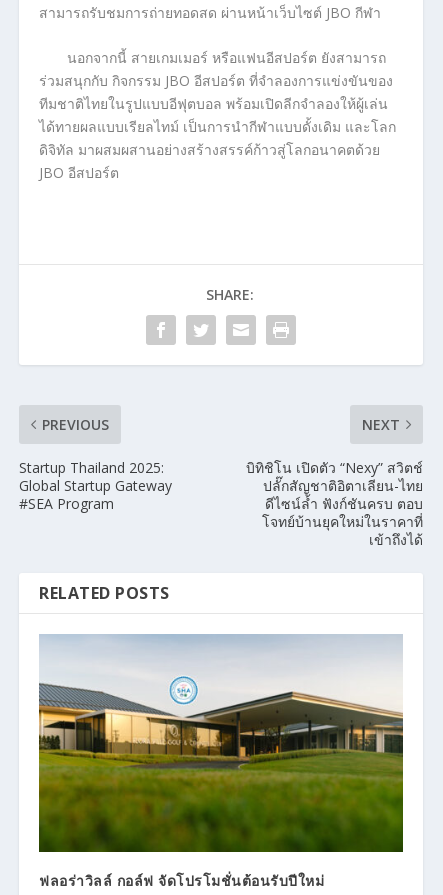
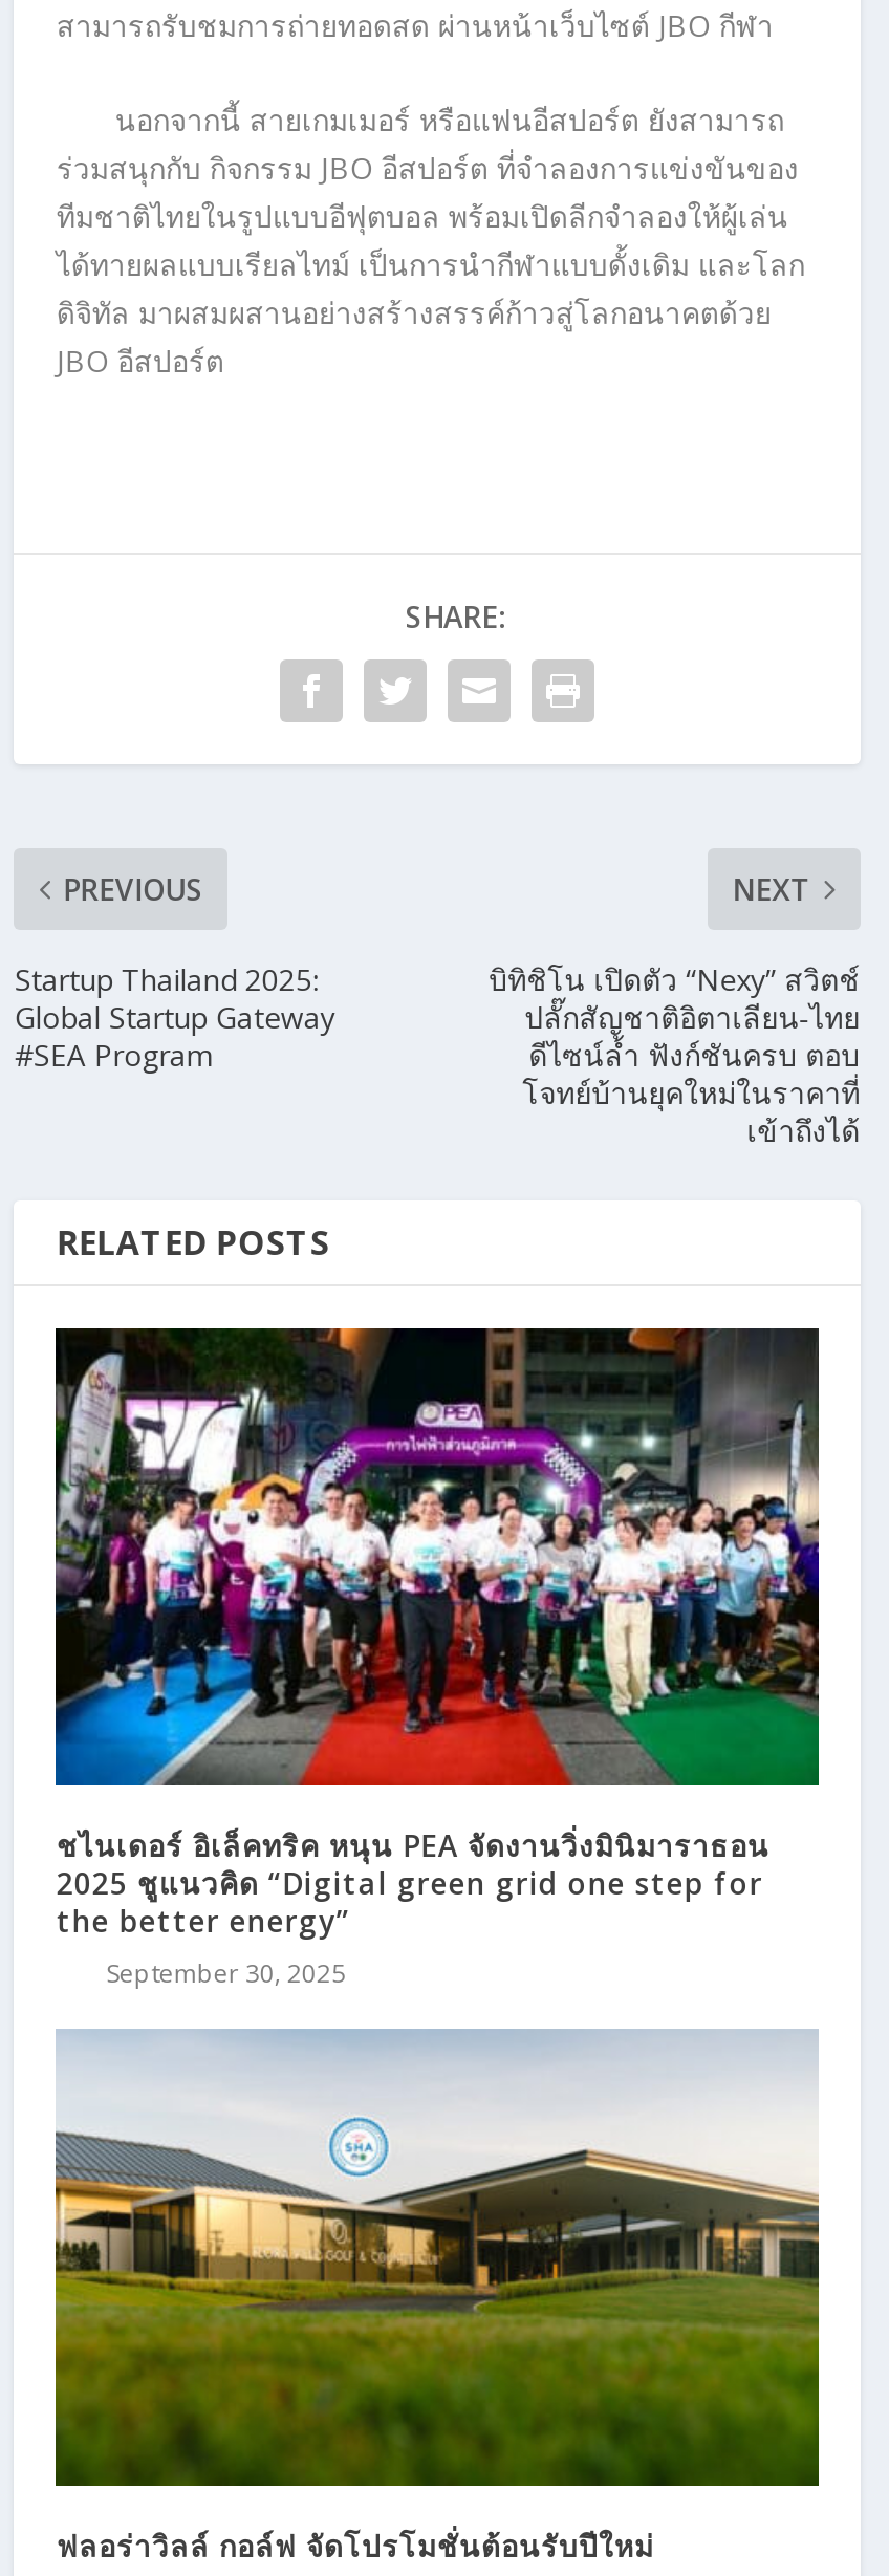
+ [image]
+ ชไนเดอร์ อิเล็คทริค หนุน PEA จัดงานวิ่งมินิมาราธอน
+ 2025 ชูแนวคิด “Digital green grid one step for
+ the better energy”
+ September 30, 2025
